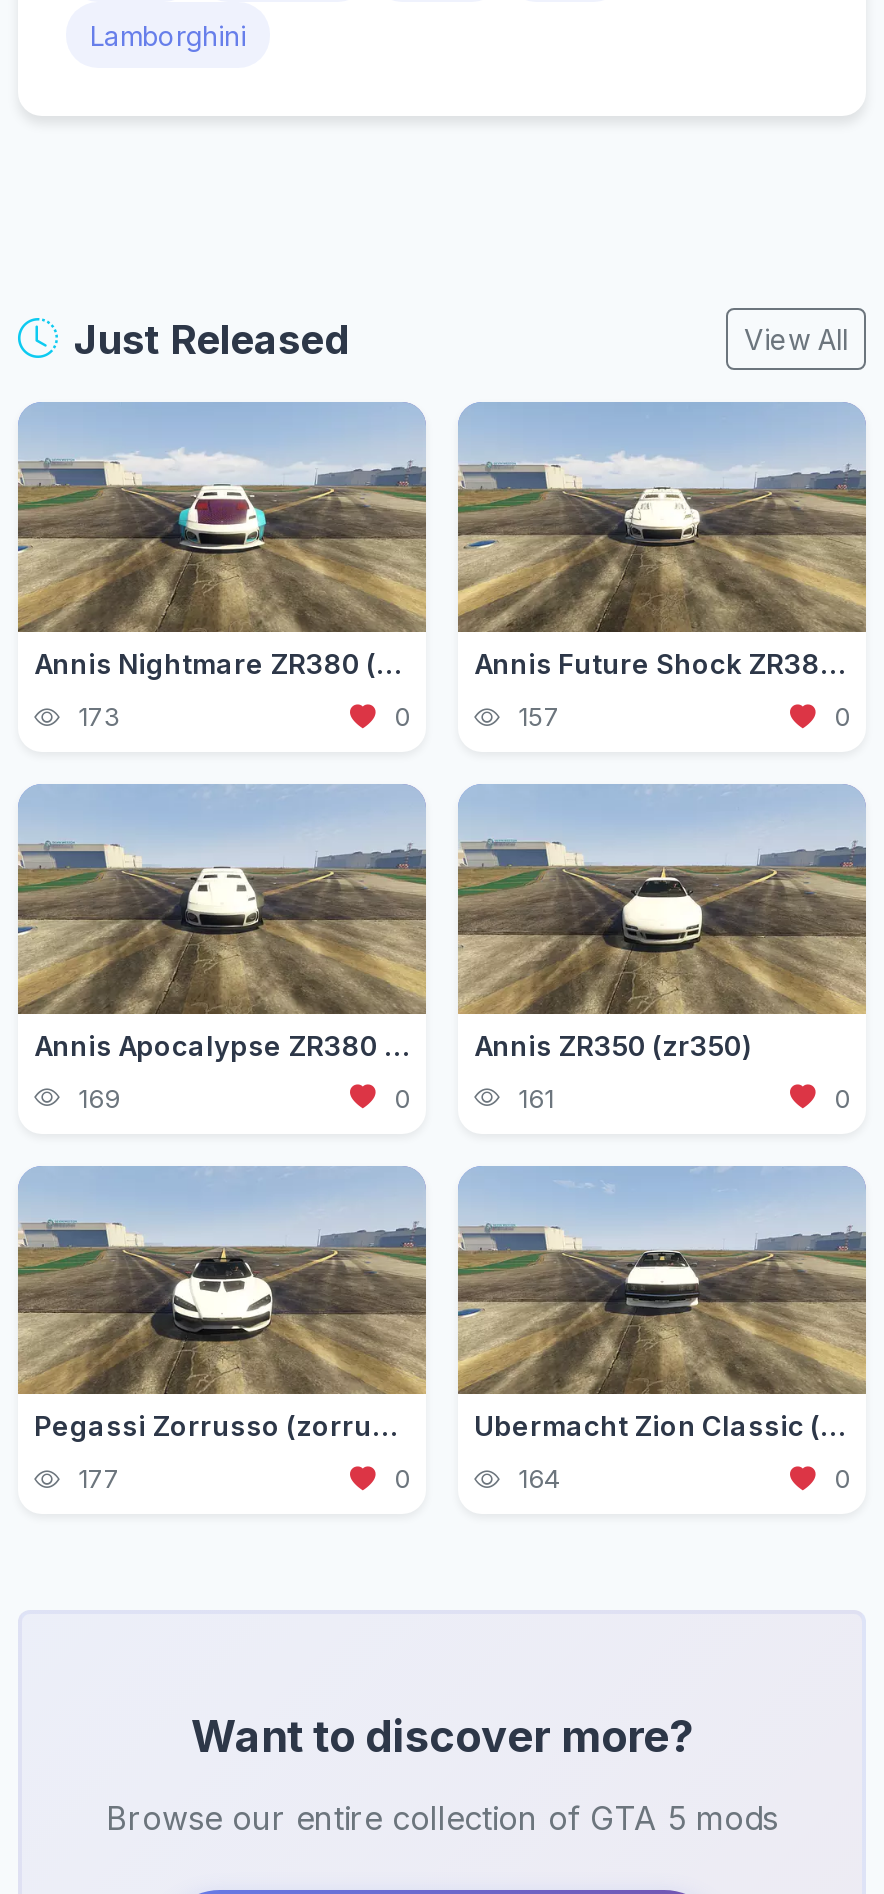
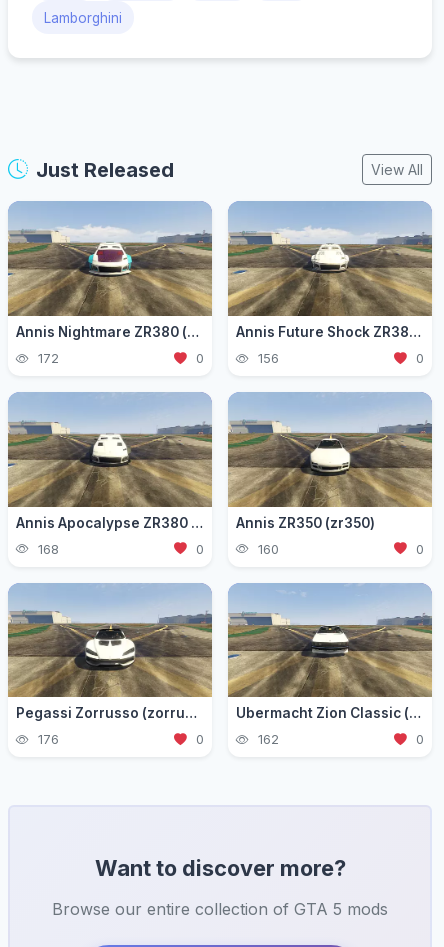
- 173
+ 172

- 157
+ 156

- 169
+ 168

- 161
+ 160

- 177
+ 176

- 164
+ 162
